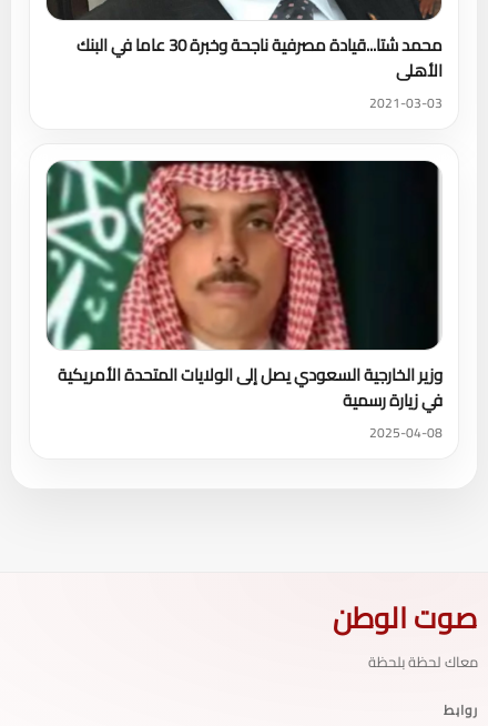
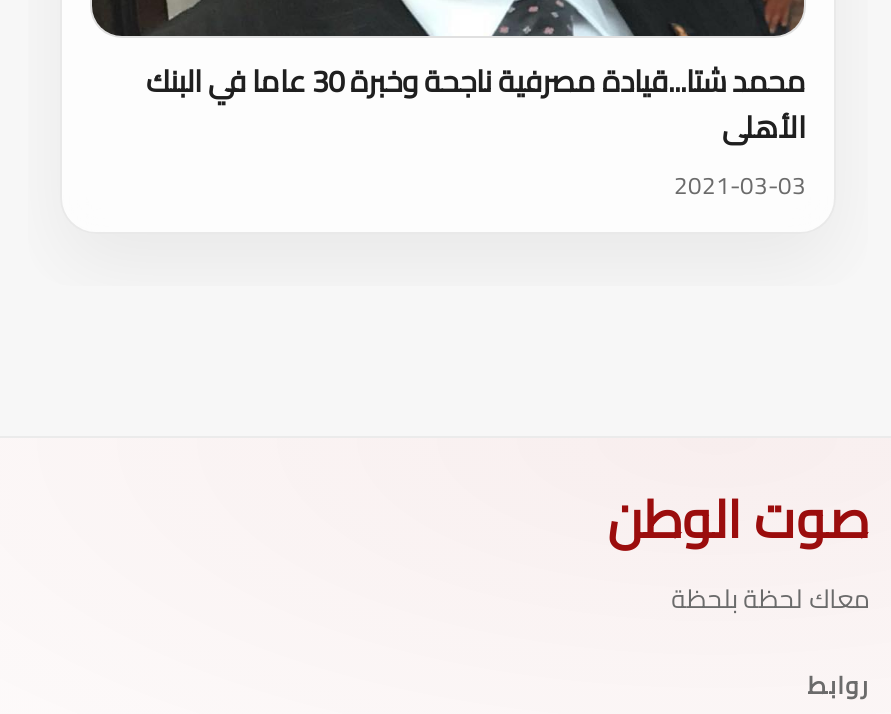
- [image]
- وزير الخارجية السعودي يصل إلى الولايات المتحدة الأمريكية
- في زيارة رسمية
- 2025-04-08
